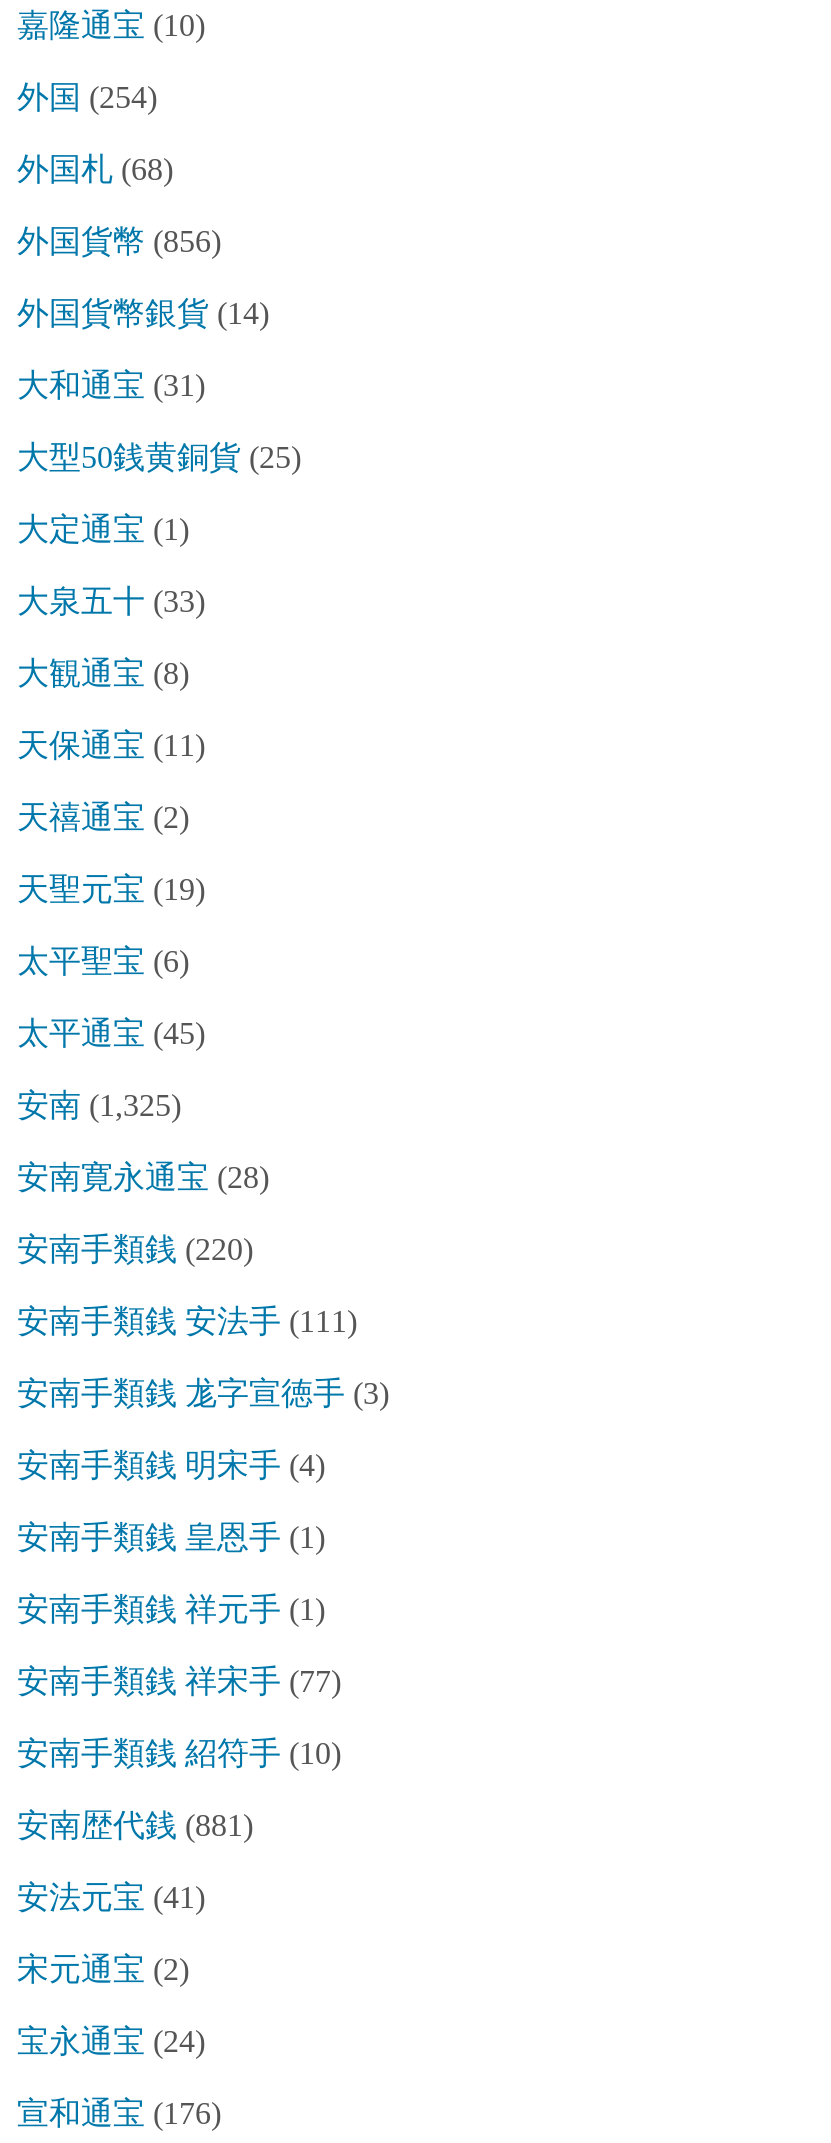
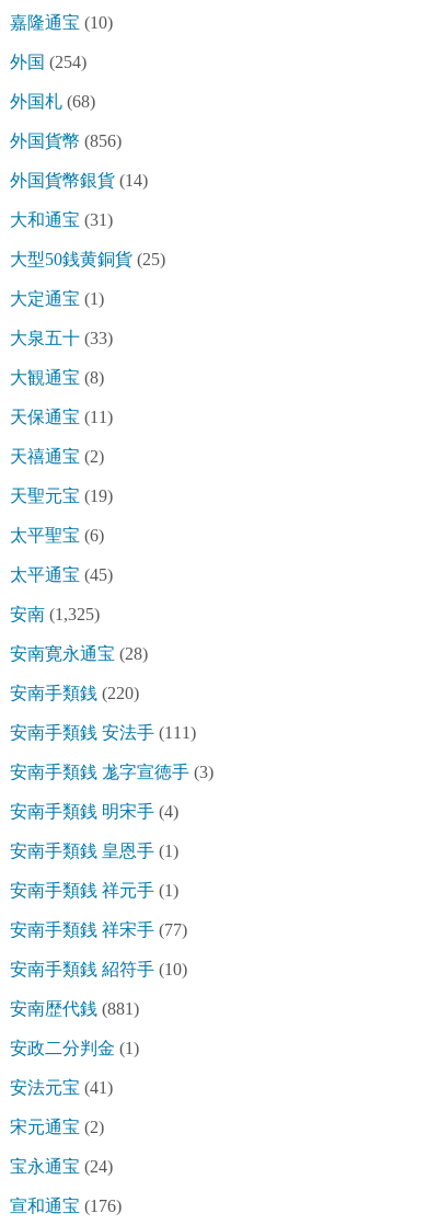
+ 安政二分判金(1)
